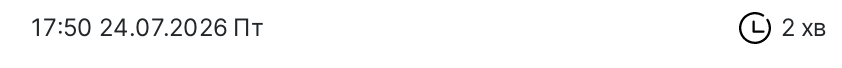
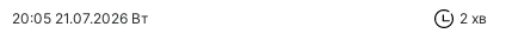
- 17:50 24.07.2026 Пт
+ 20:05 21.07.2026 Вт
